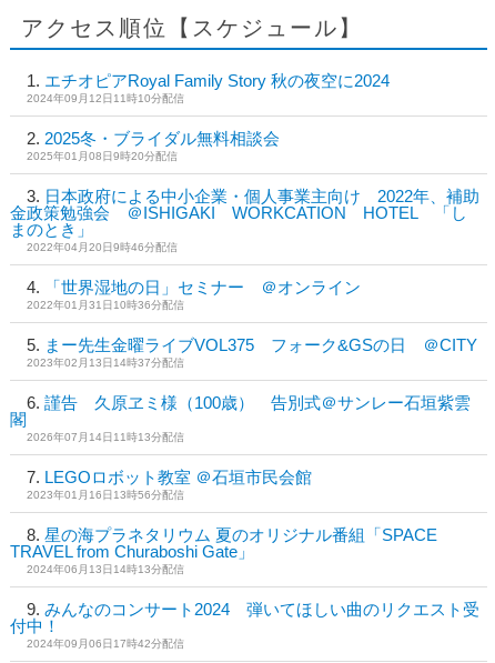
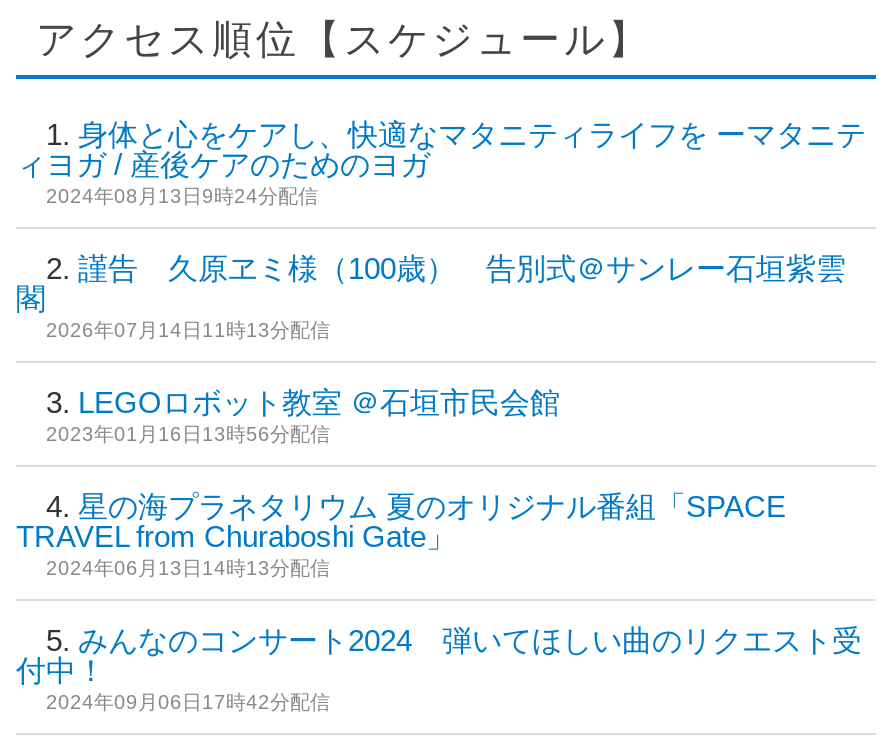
- エチオピアRoyal Family Story 秋の夜空に2024
- 2024年09月12日11時10分配信
- 2025冬・ブライダル無料相談会
- 2025年01月08日9時20分配信
- 日本政府による中小企業・個人事業主向け 2022年、補助
- 金政策勉強会 ＠ISHIGAKI WORKCATION HOTEL 「し
- まのとき」
- 2022年04月20日9時46分配信
- 「世界湿地の日」セミナー ＠オンライン
- 2022年01月31日10時36分配信
- まー先生金曜ライブVOL375 フォーク&GSの日 ＠CITY
- 2023年02月13日14時37分配信
+ 身体と心をケアし、快適なマタニティライフを ーマタニテ
+ ィヨガ / 産後ケアのためのヨガ
+ 2024年08月13日9時24分配信
